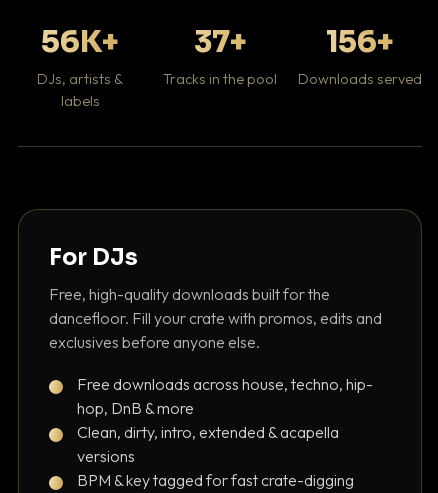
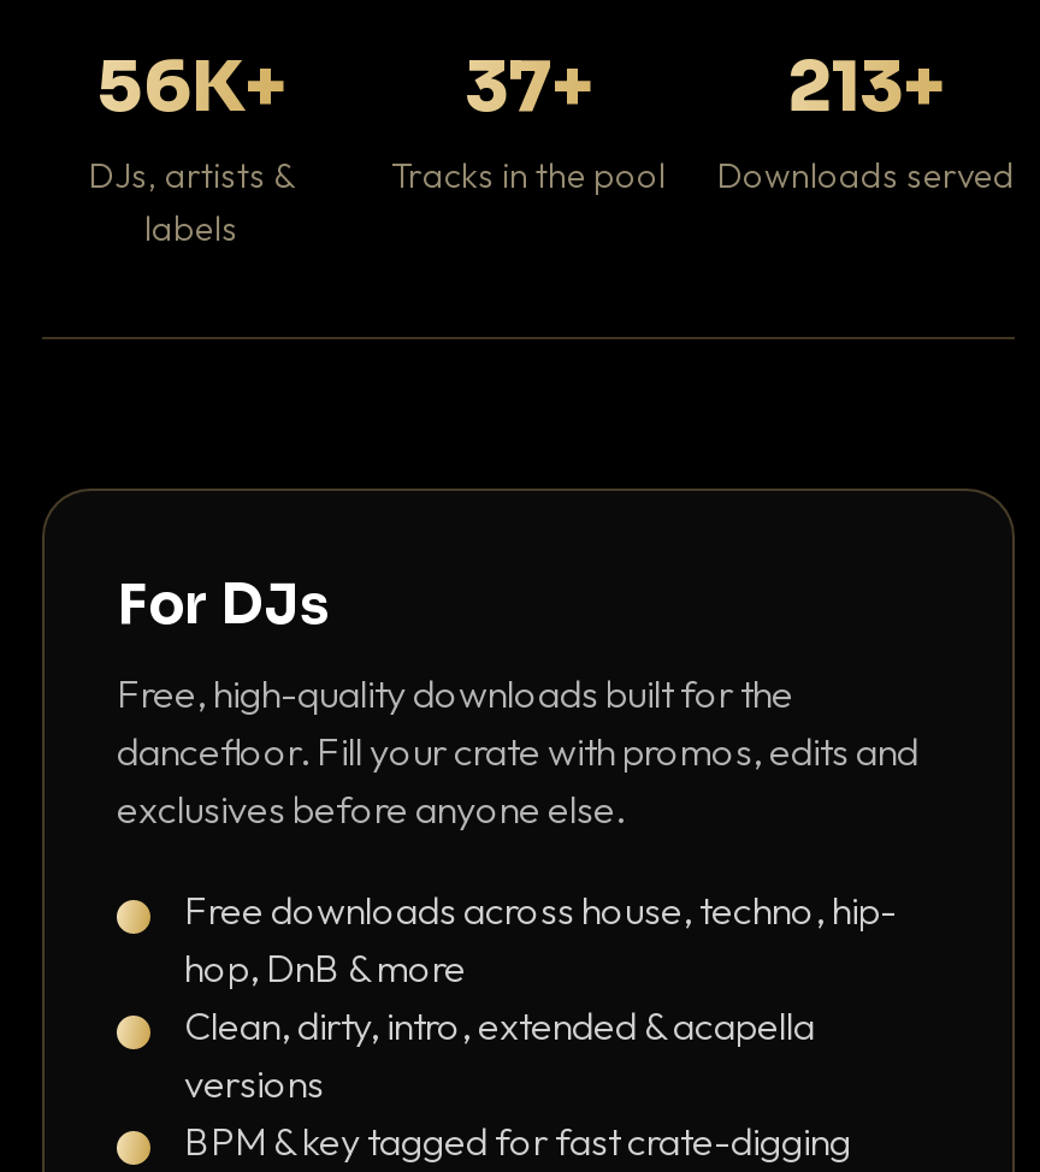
- 156+
+ 213+
